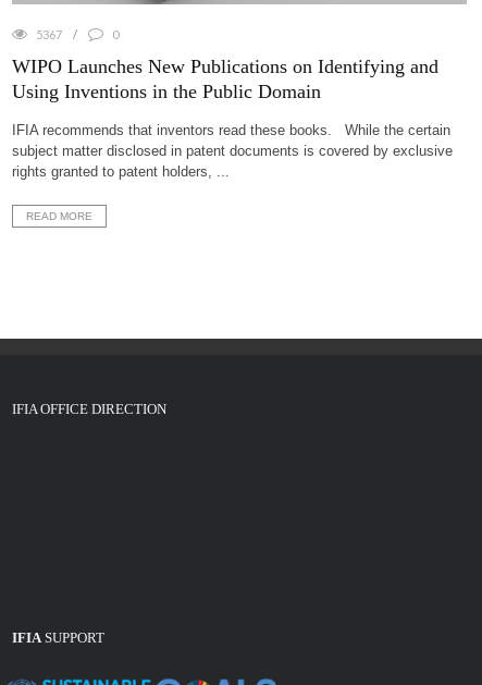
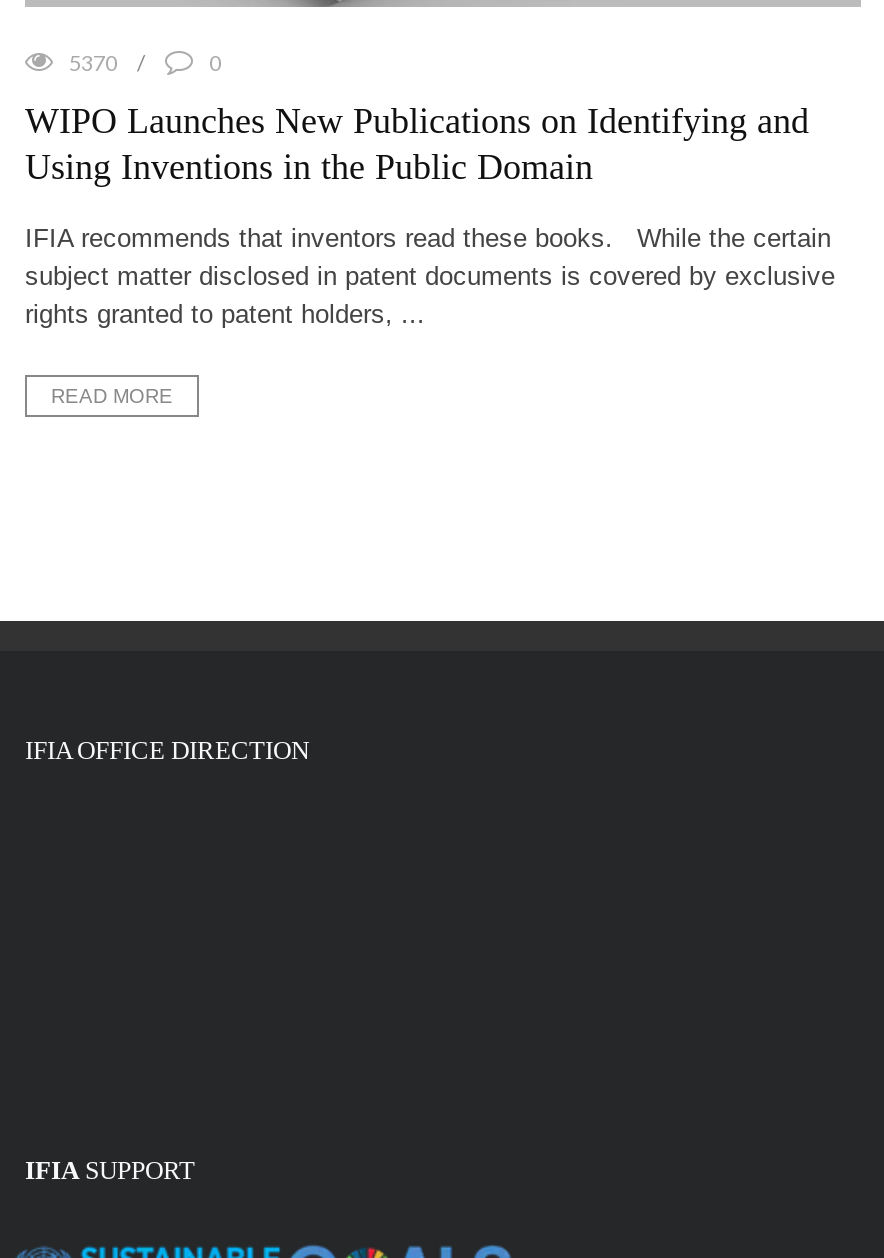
- 5367
+ 5370
